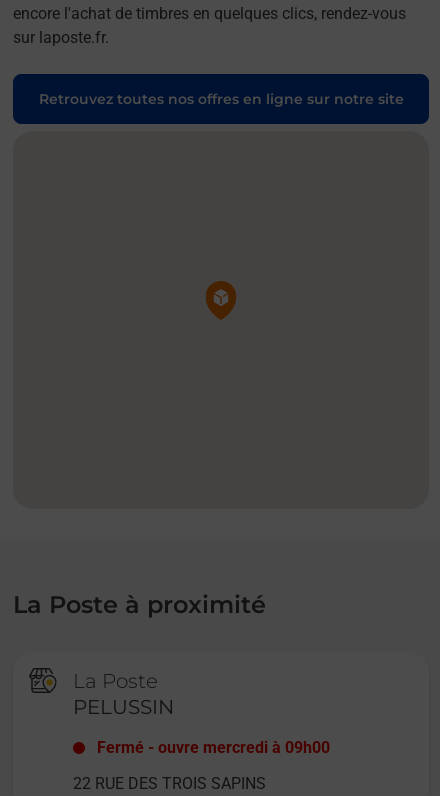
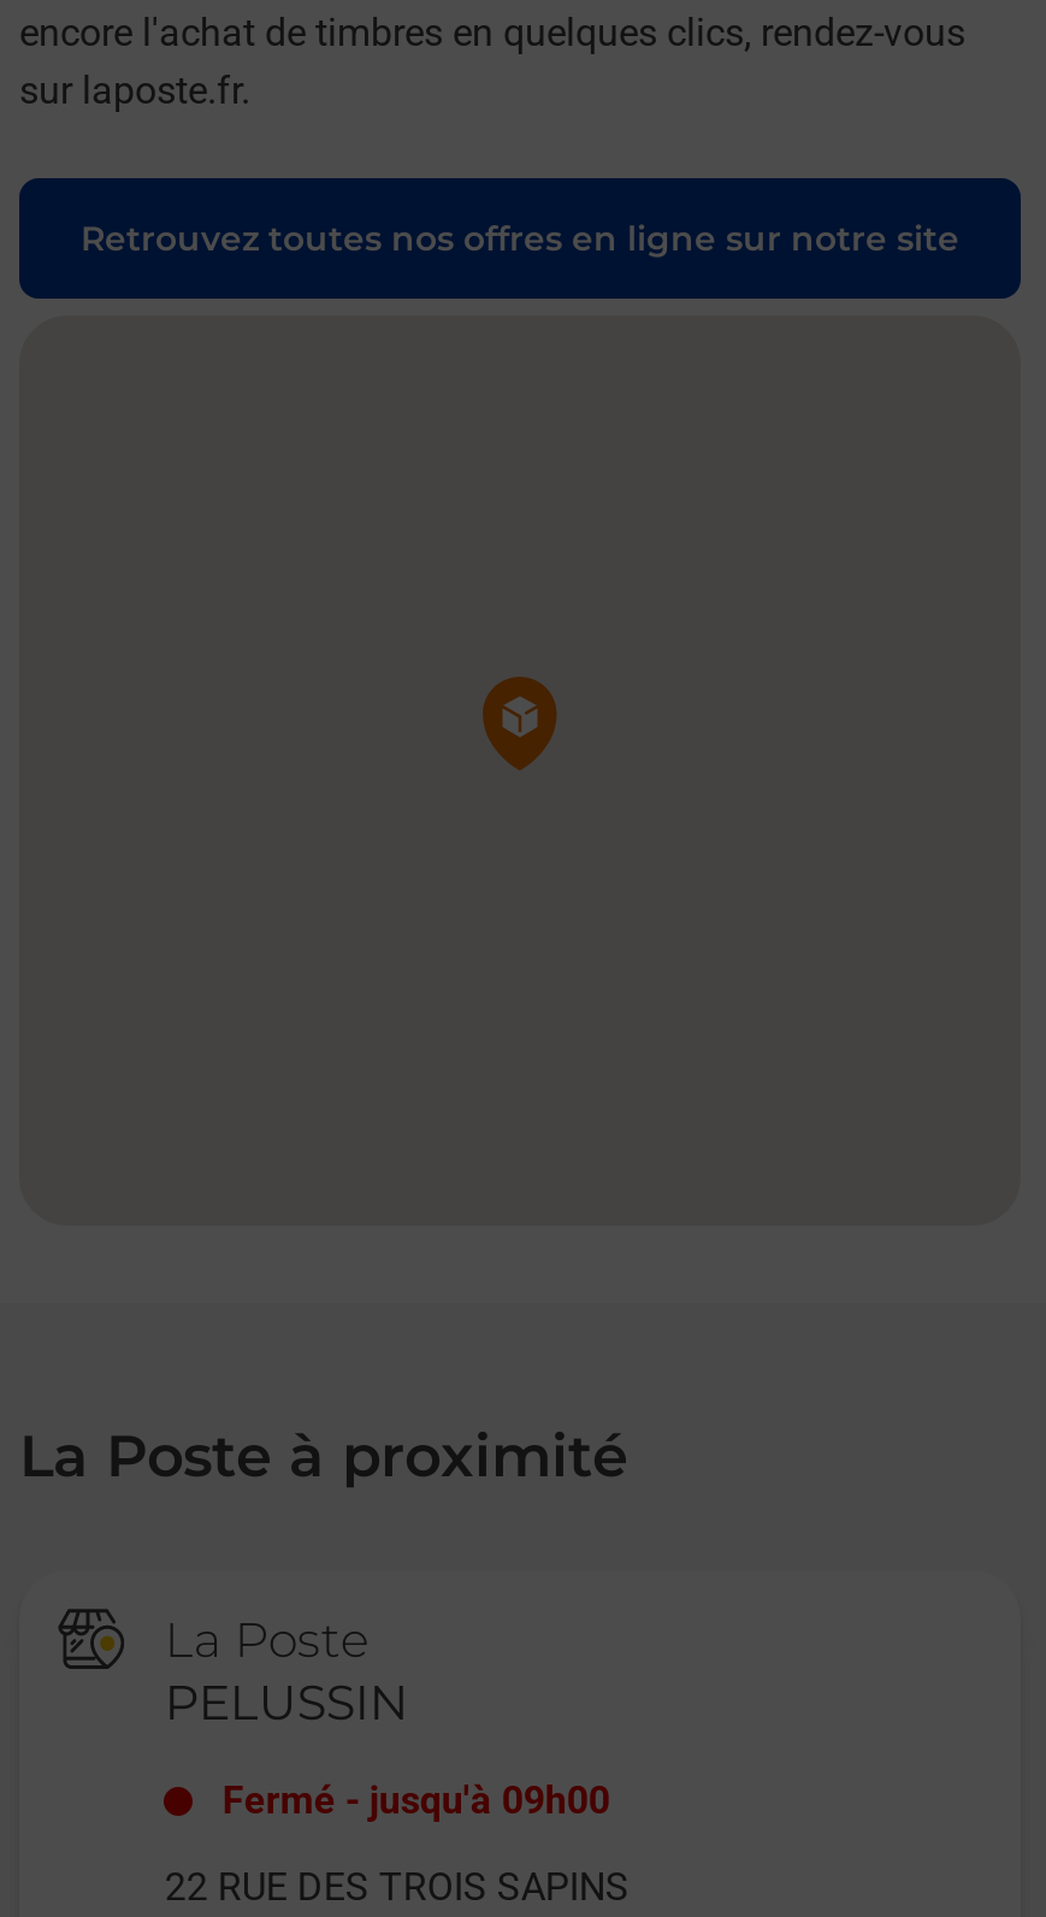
- Fermé - ouvre mercredi à 09h00
+ Fermé - jusqu'à 09h00
